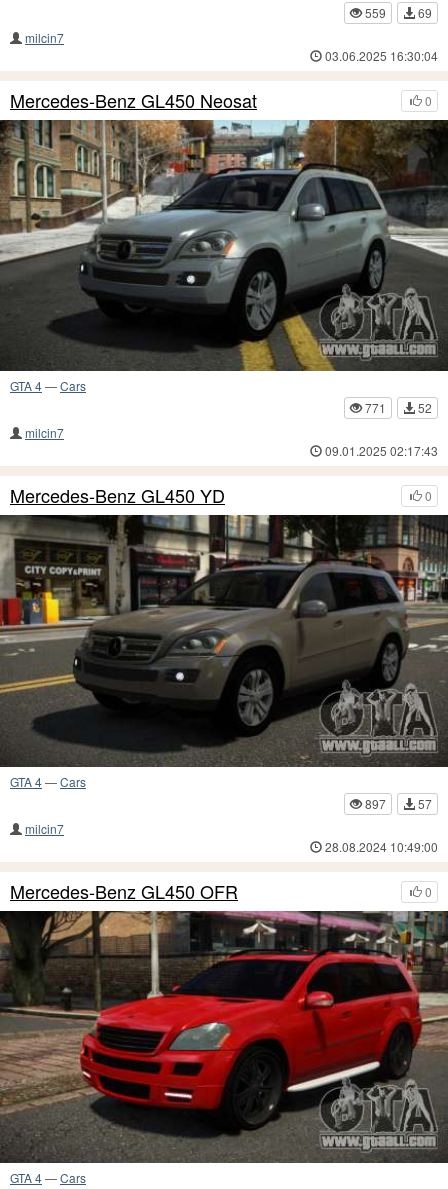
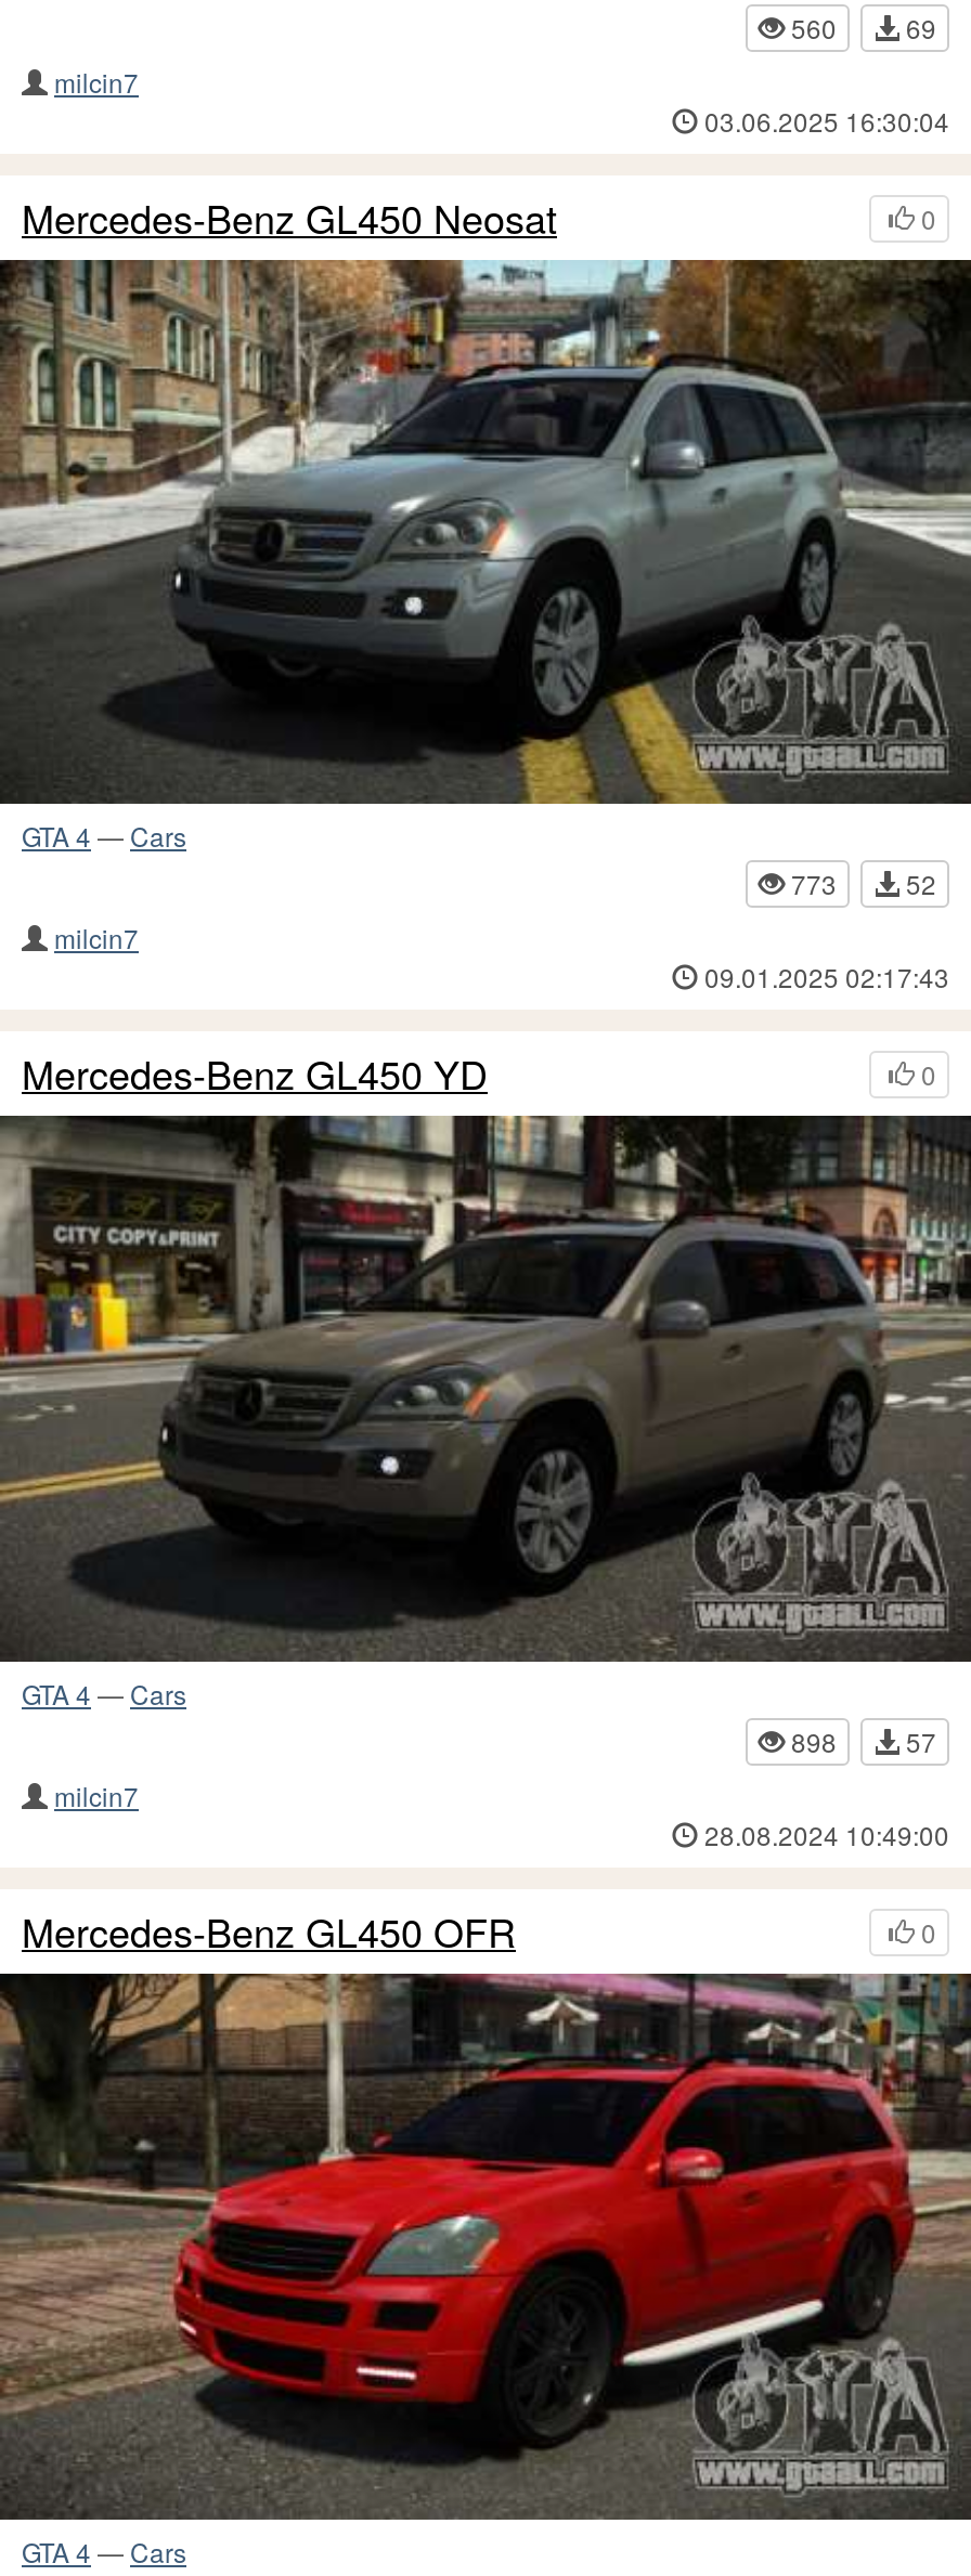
- 559 69
+ 560 69

- 771 52
+ 773 52

- 897 57
+ 898 57
